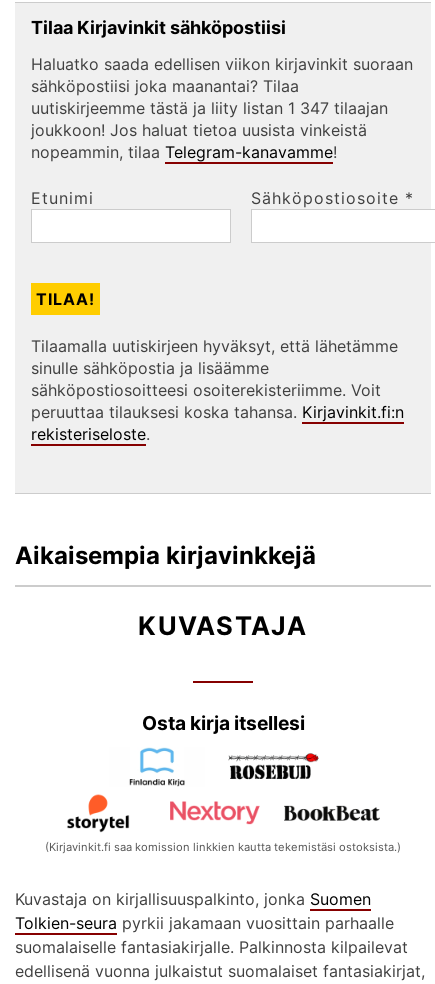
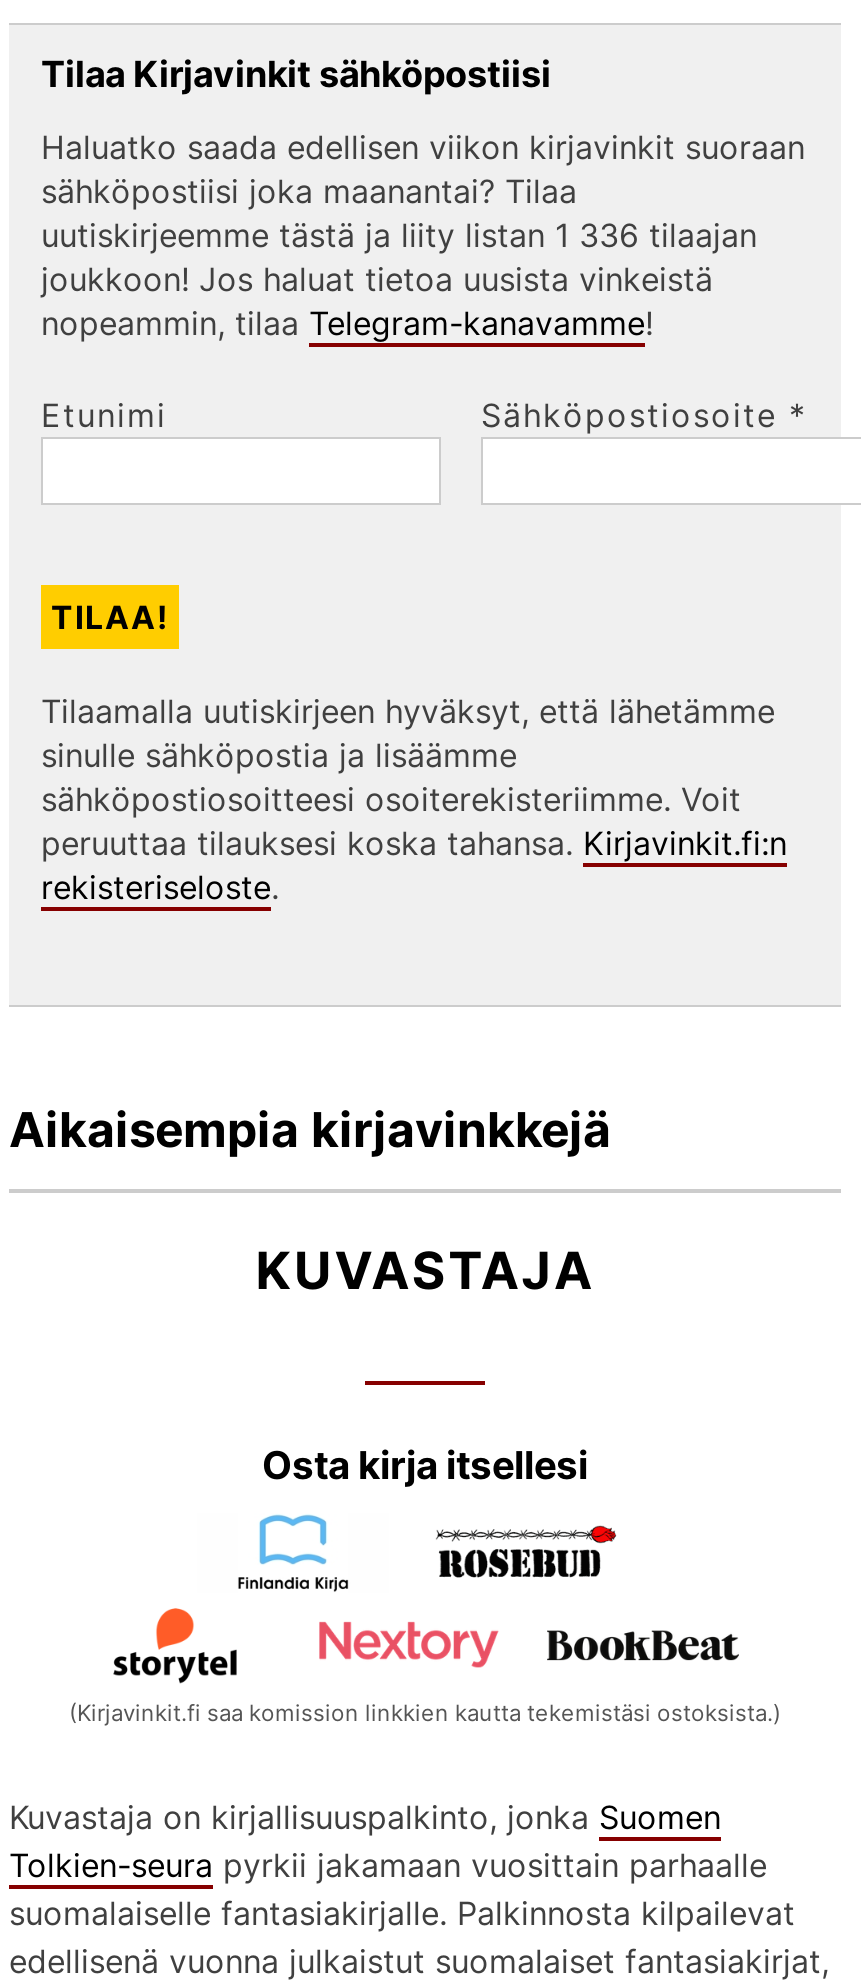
- uutiskirjeemme tästä ja liity listan 1 347 tilaajan
+ uutiskirjeemme tästä ja liity listan 1 336 tilaajan
